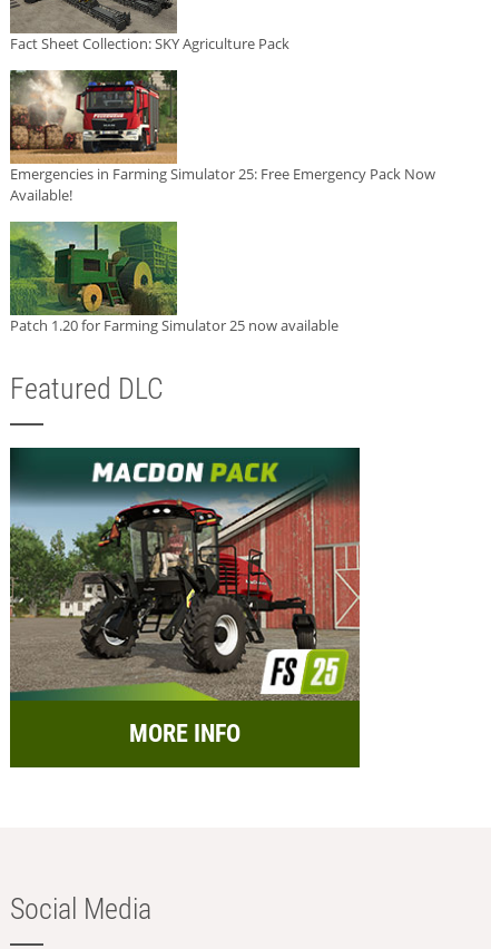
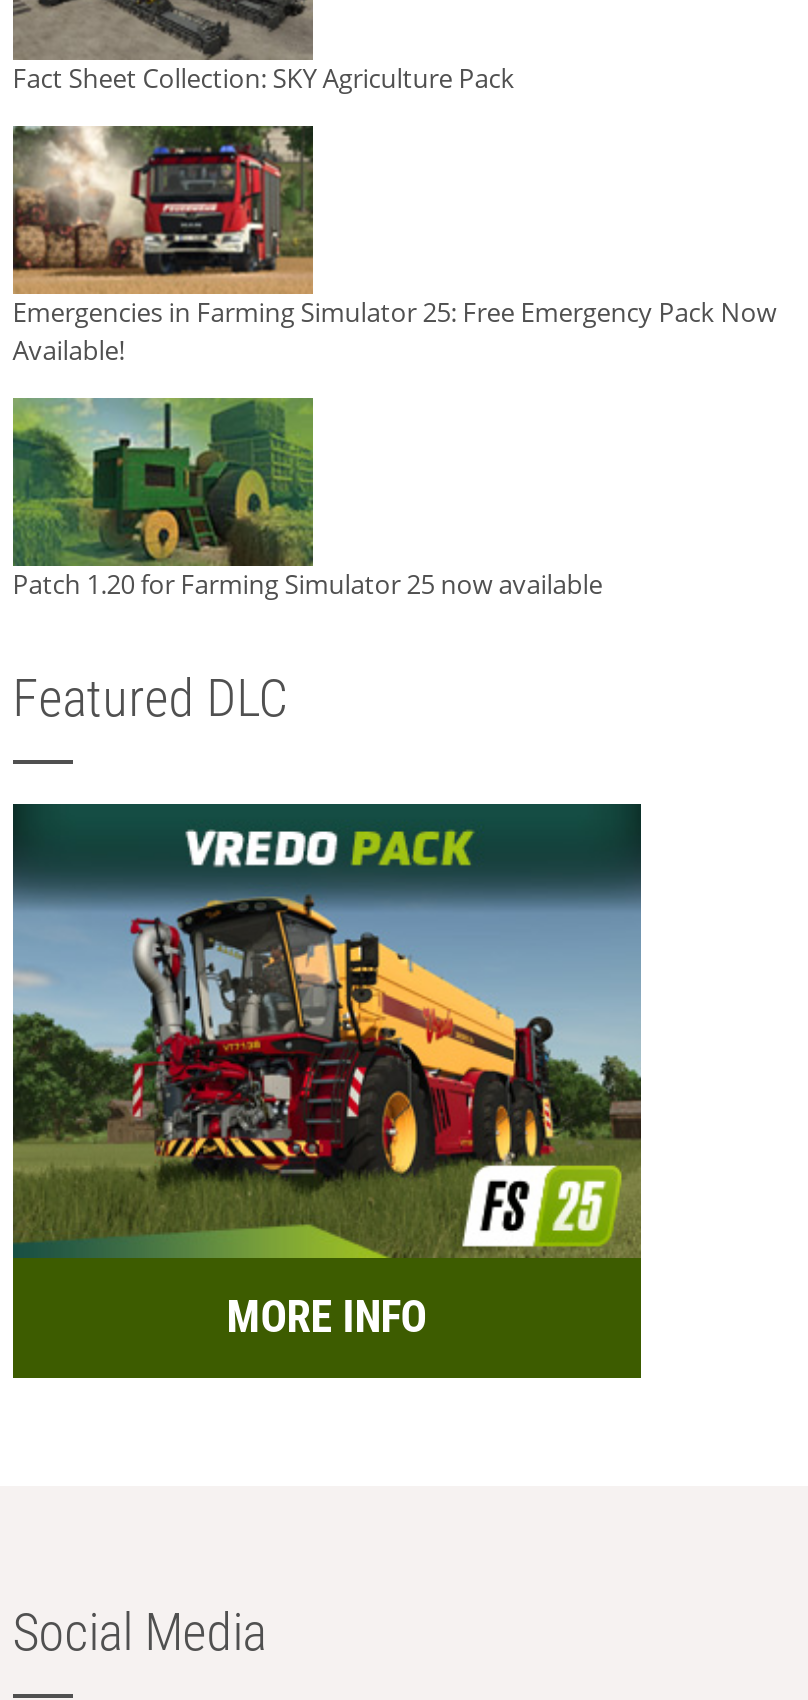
- [image]
+ [image]
